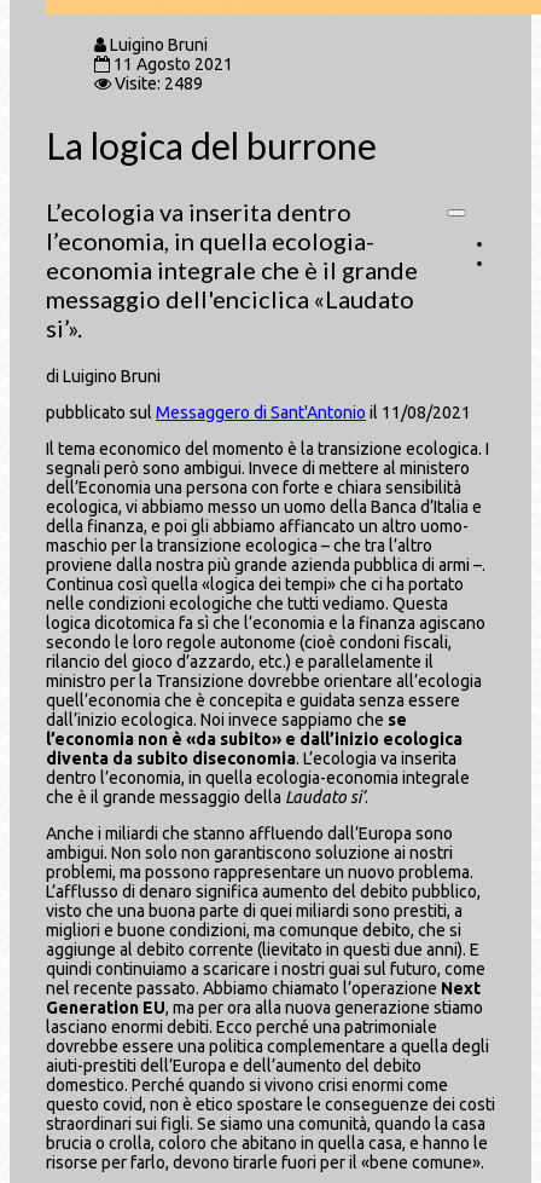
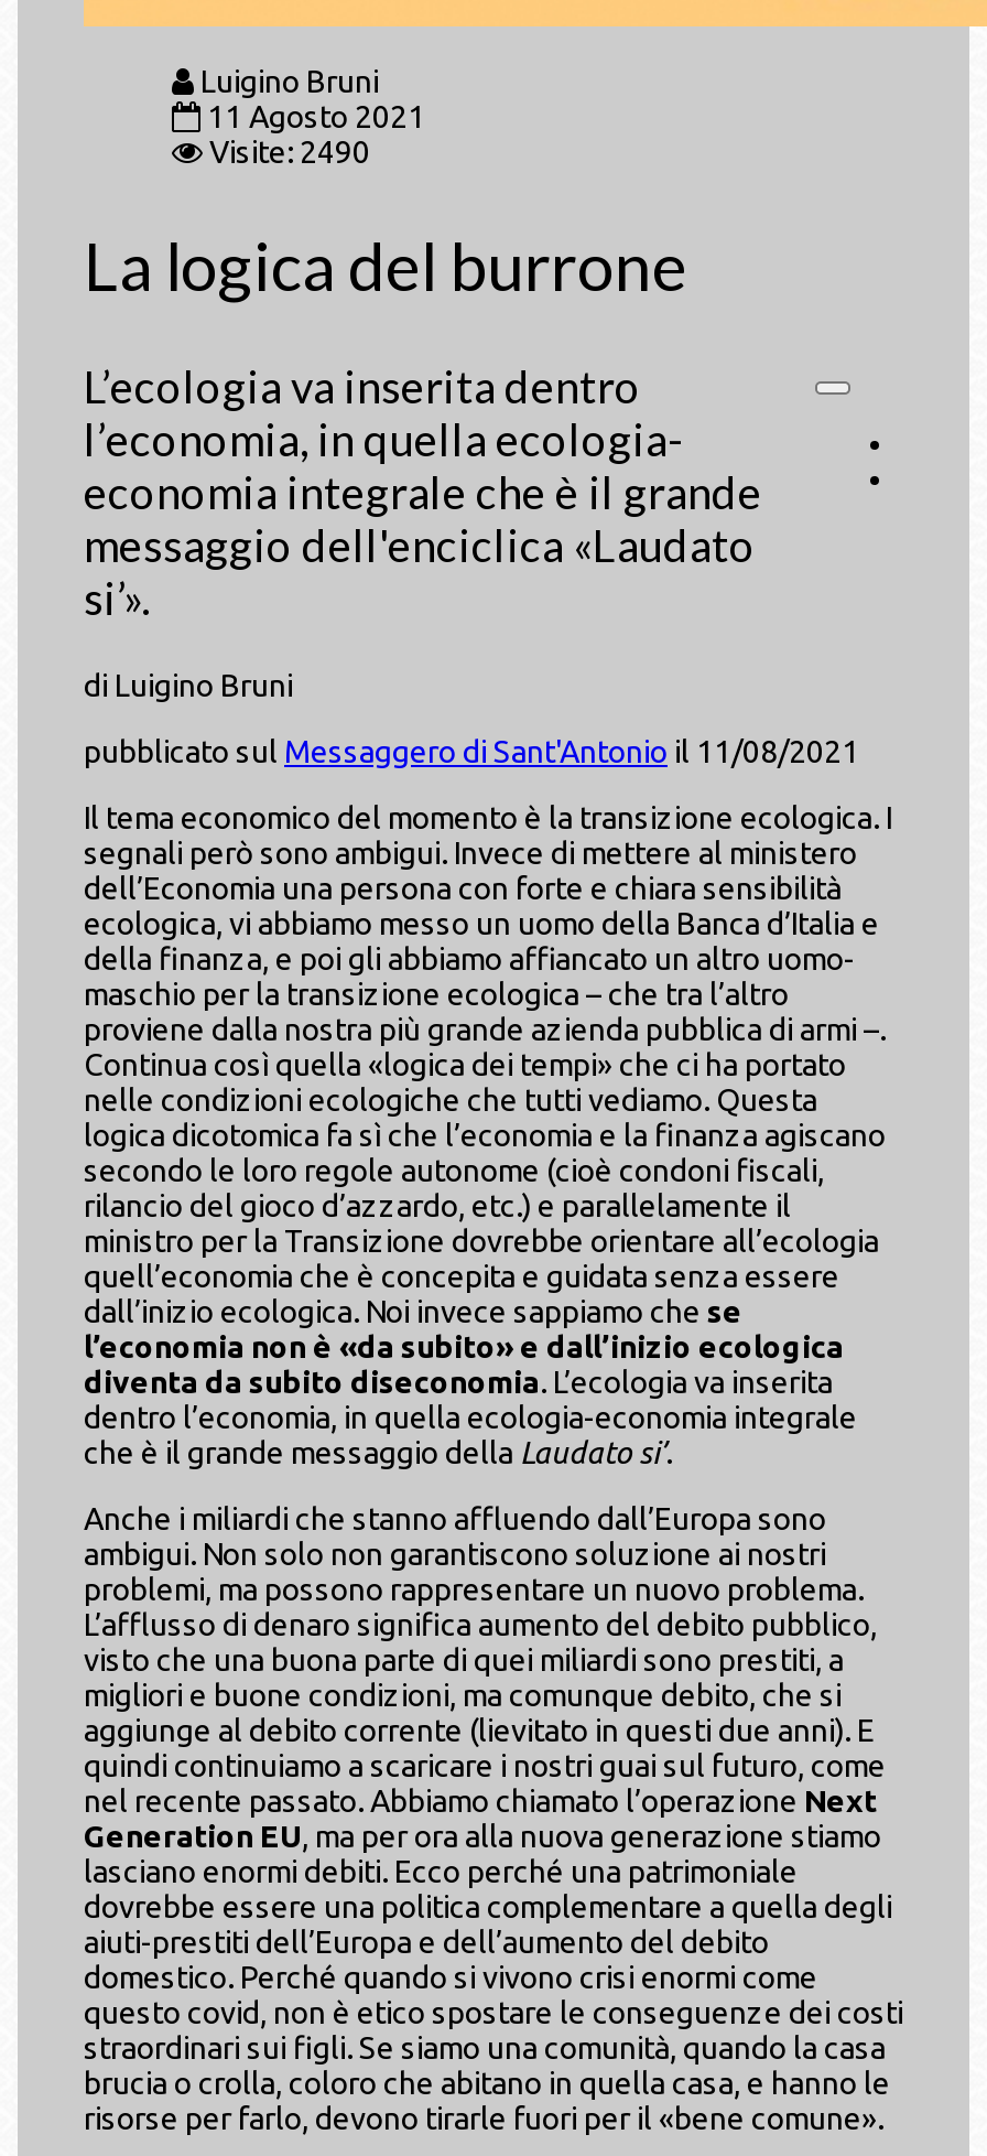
- Visite: 2489
+ Visite: 2490
